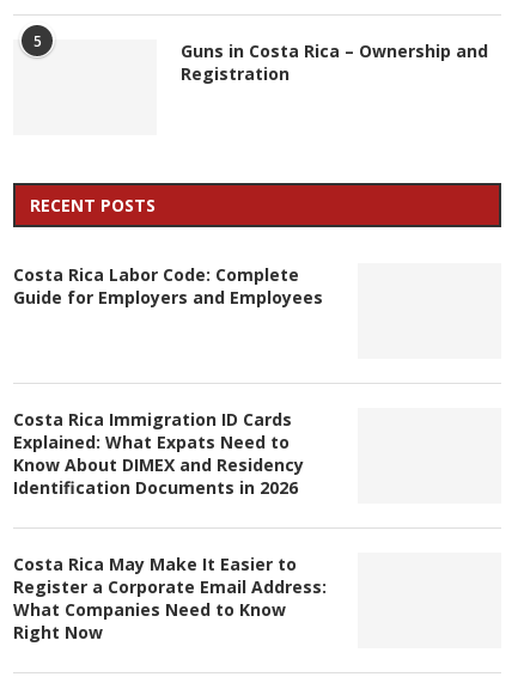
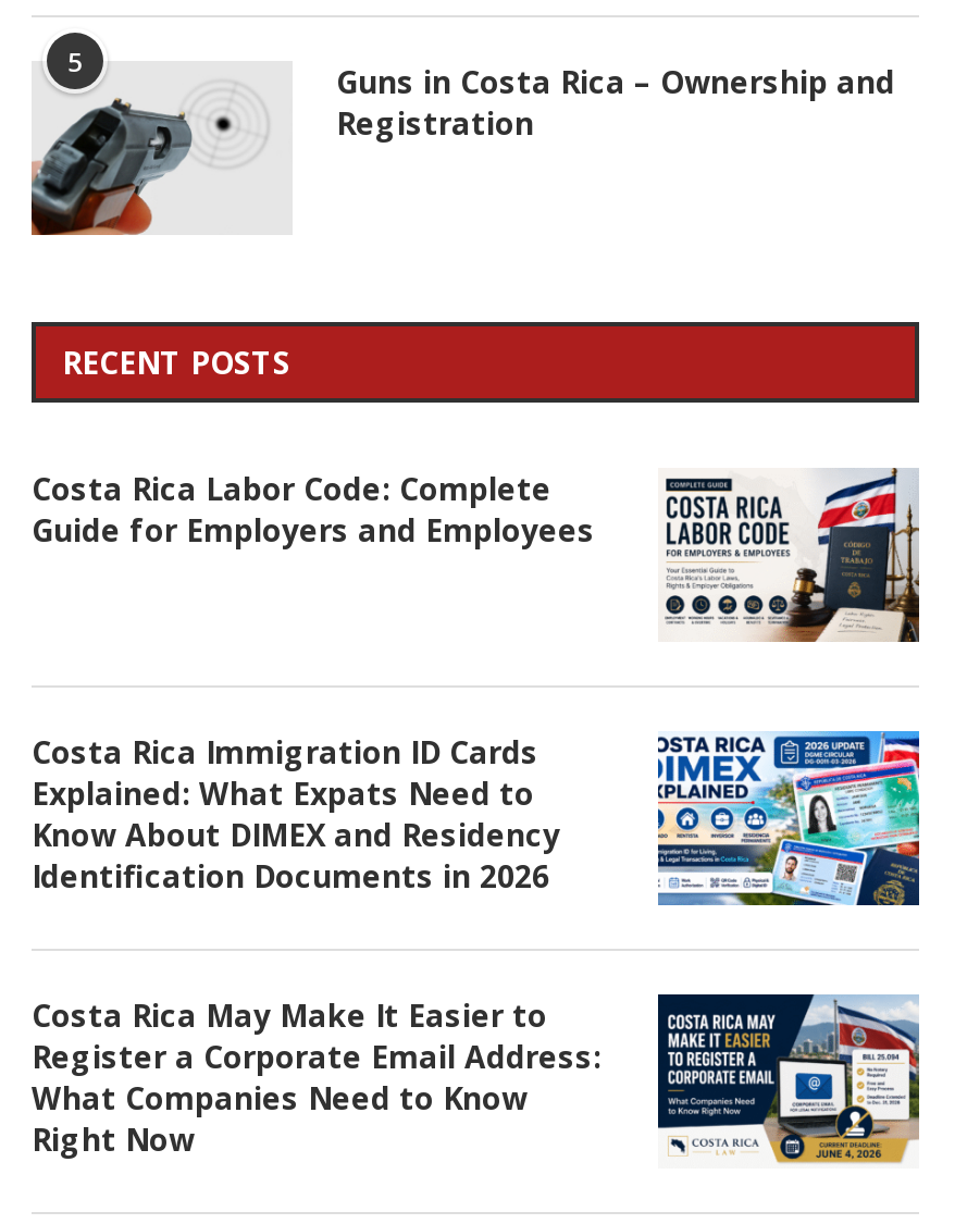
+ [image]

+ [image]

+ [image]

+ [image]
